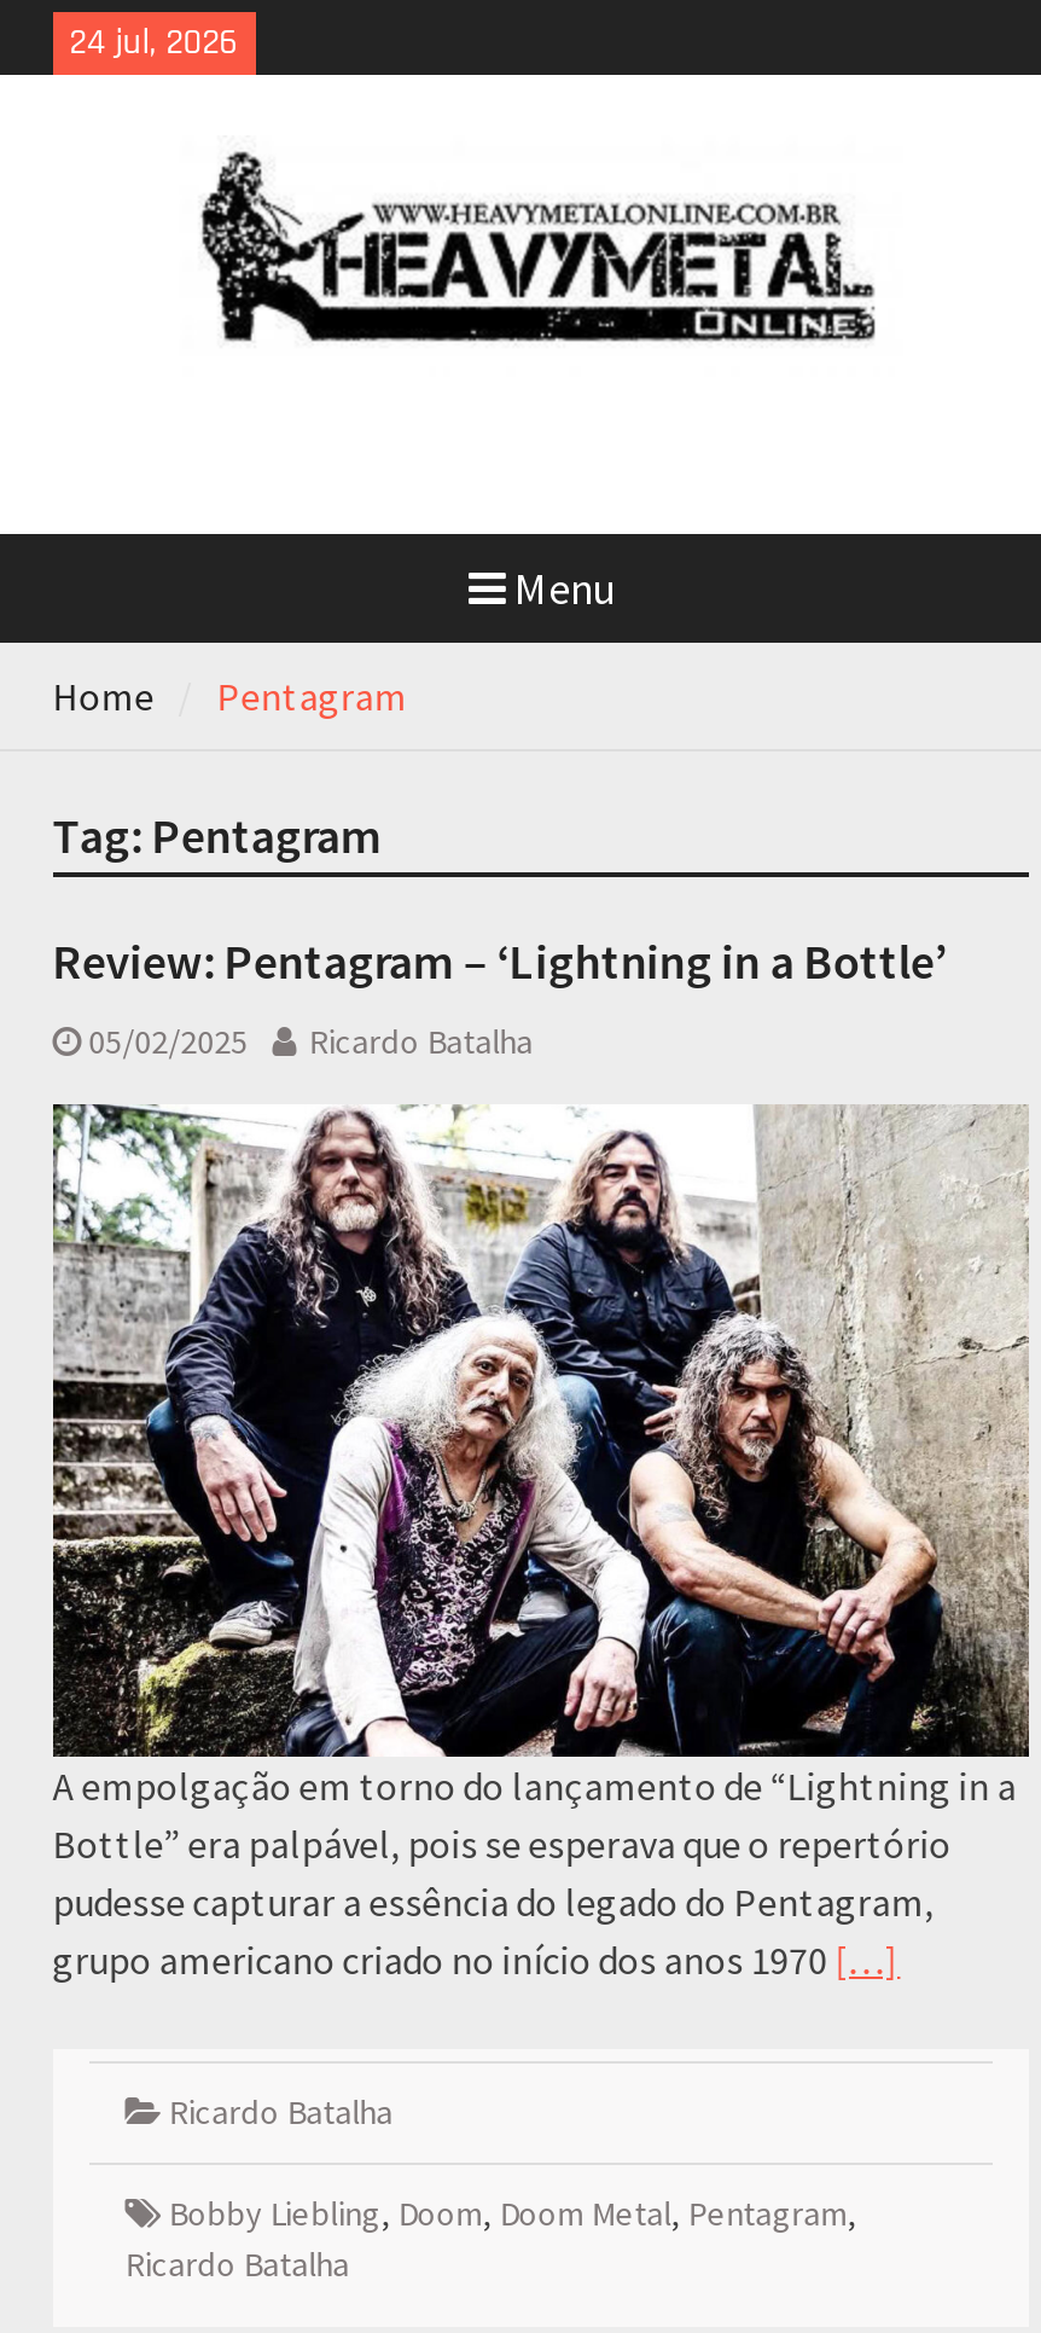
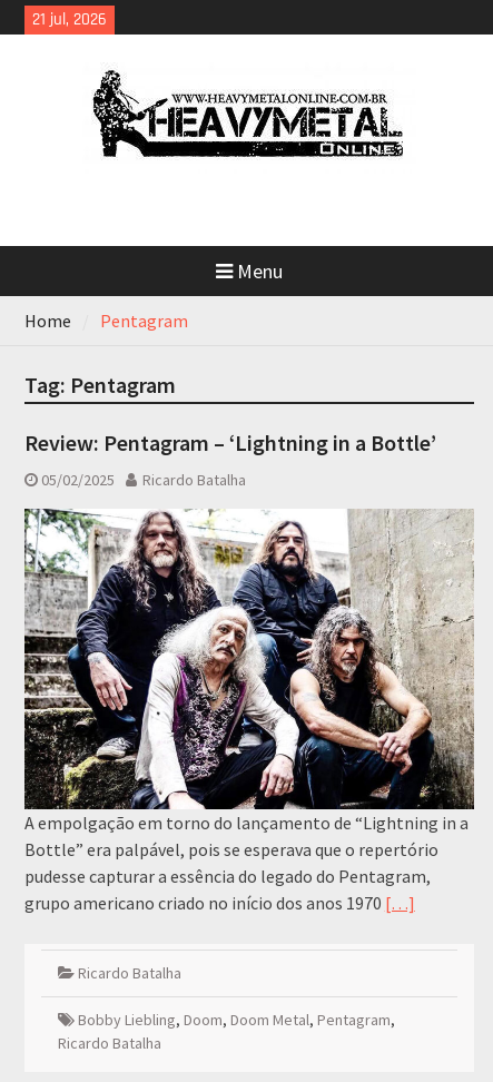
- 24 jul, 2026
+ 21 jul, 2026
